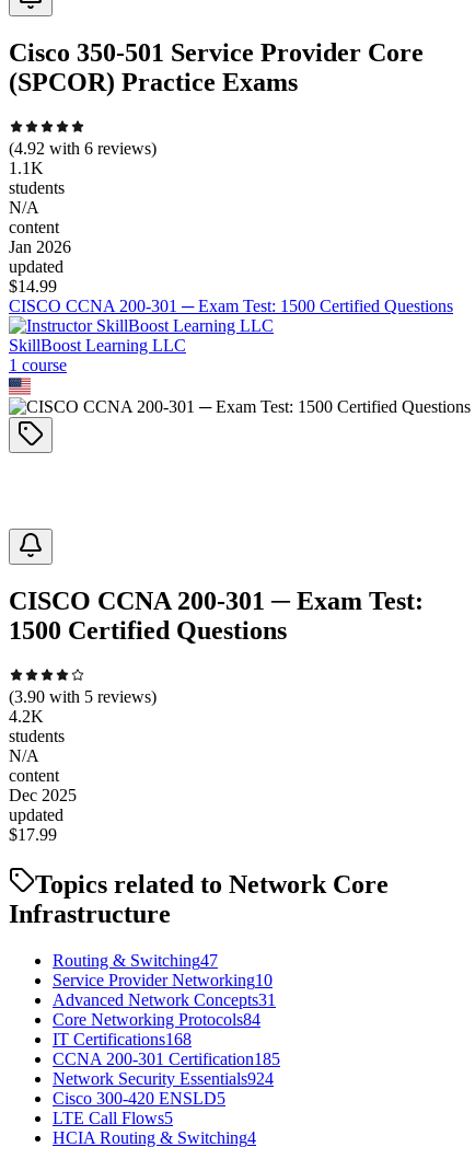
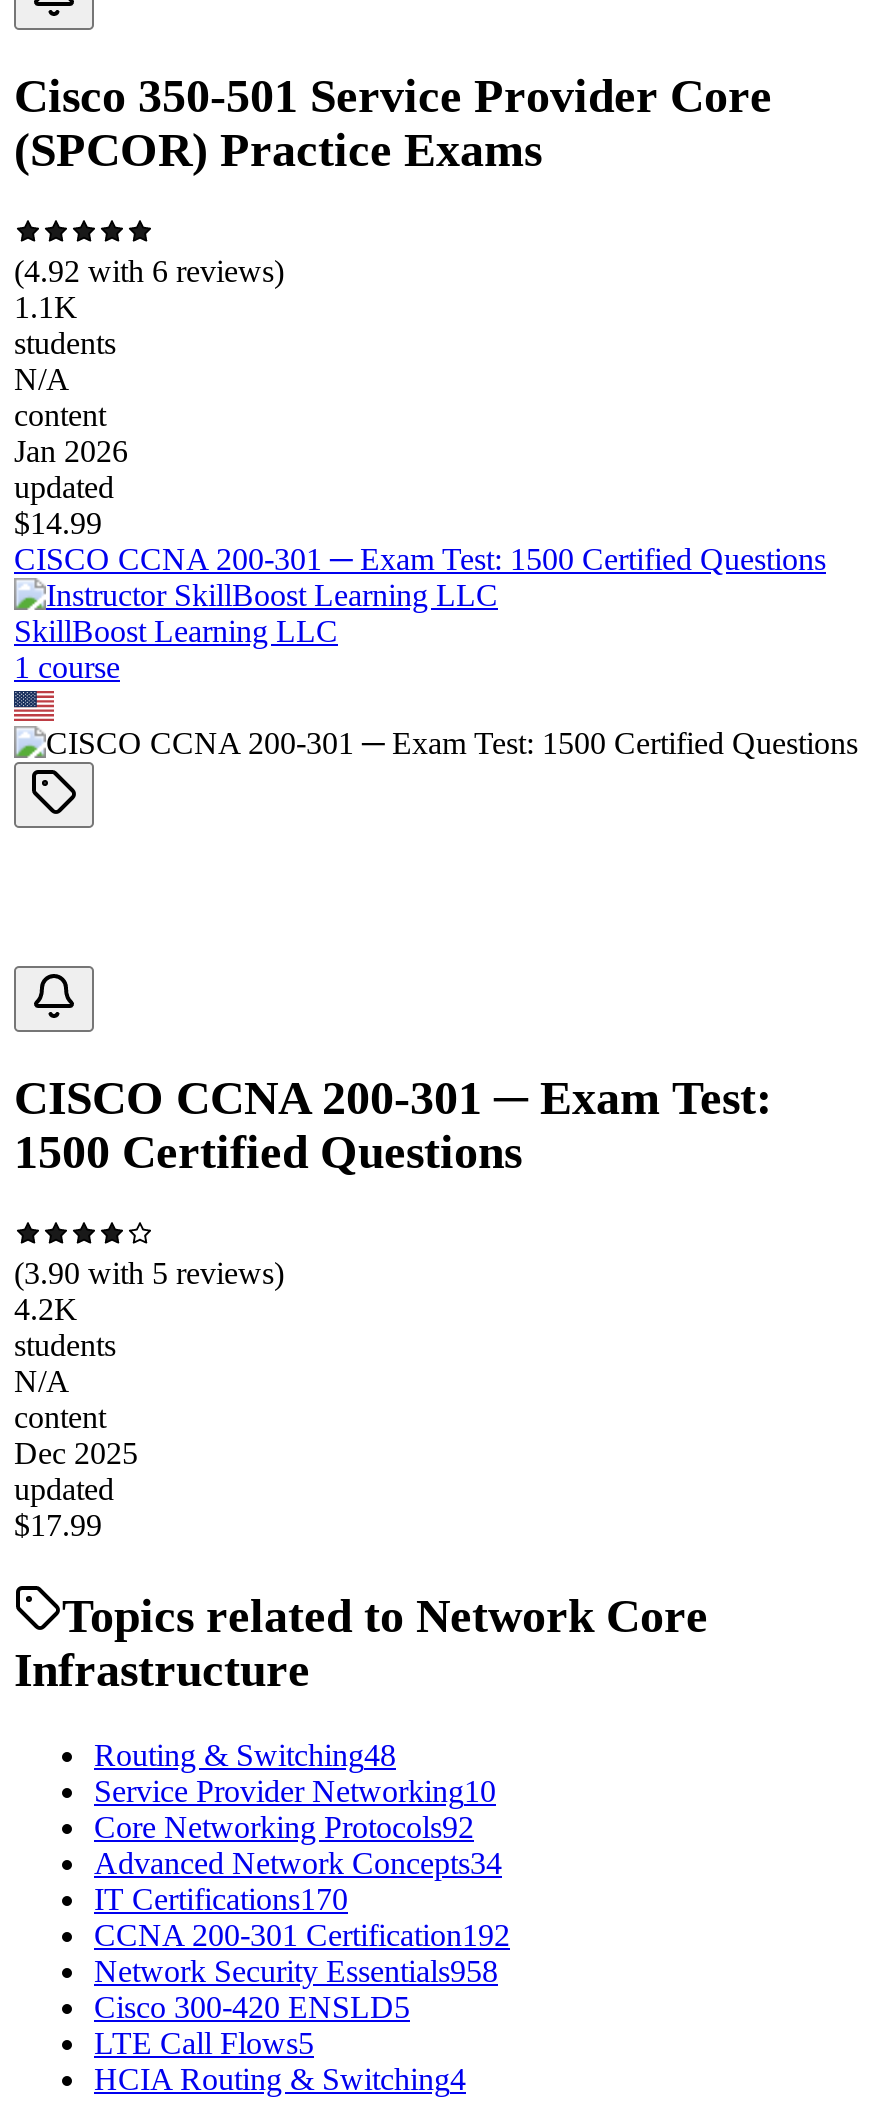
- Routing & Switching47
+ Routing & Switching48

- Advanced Network Concepts31
- Core Networking Protocols84
- IT Certifications168
- CCNA 200-301 Certification185
- Network Security Essentials924
+ Core Networking Protocols92
+ Advanced Network Concepts34
+ IT Certifications170
+ CCNA 200-301 Certification192
+ Network Security Essentials958
